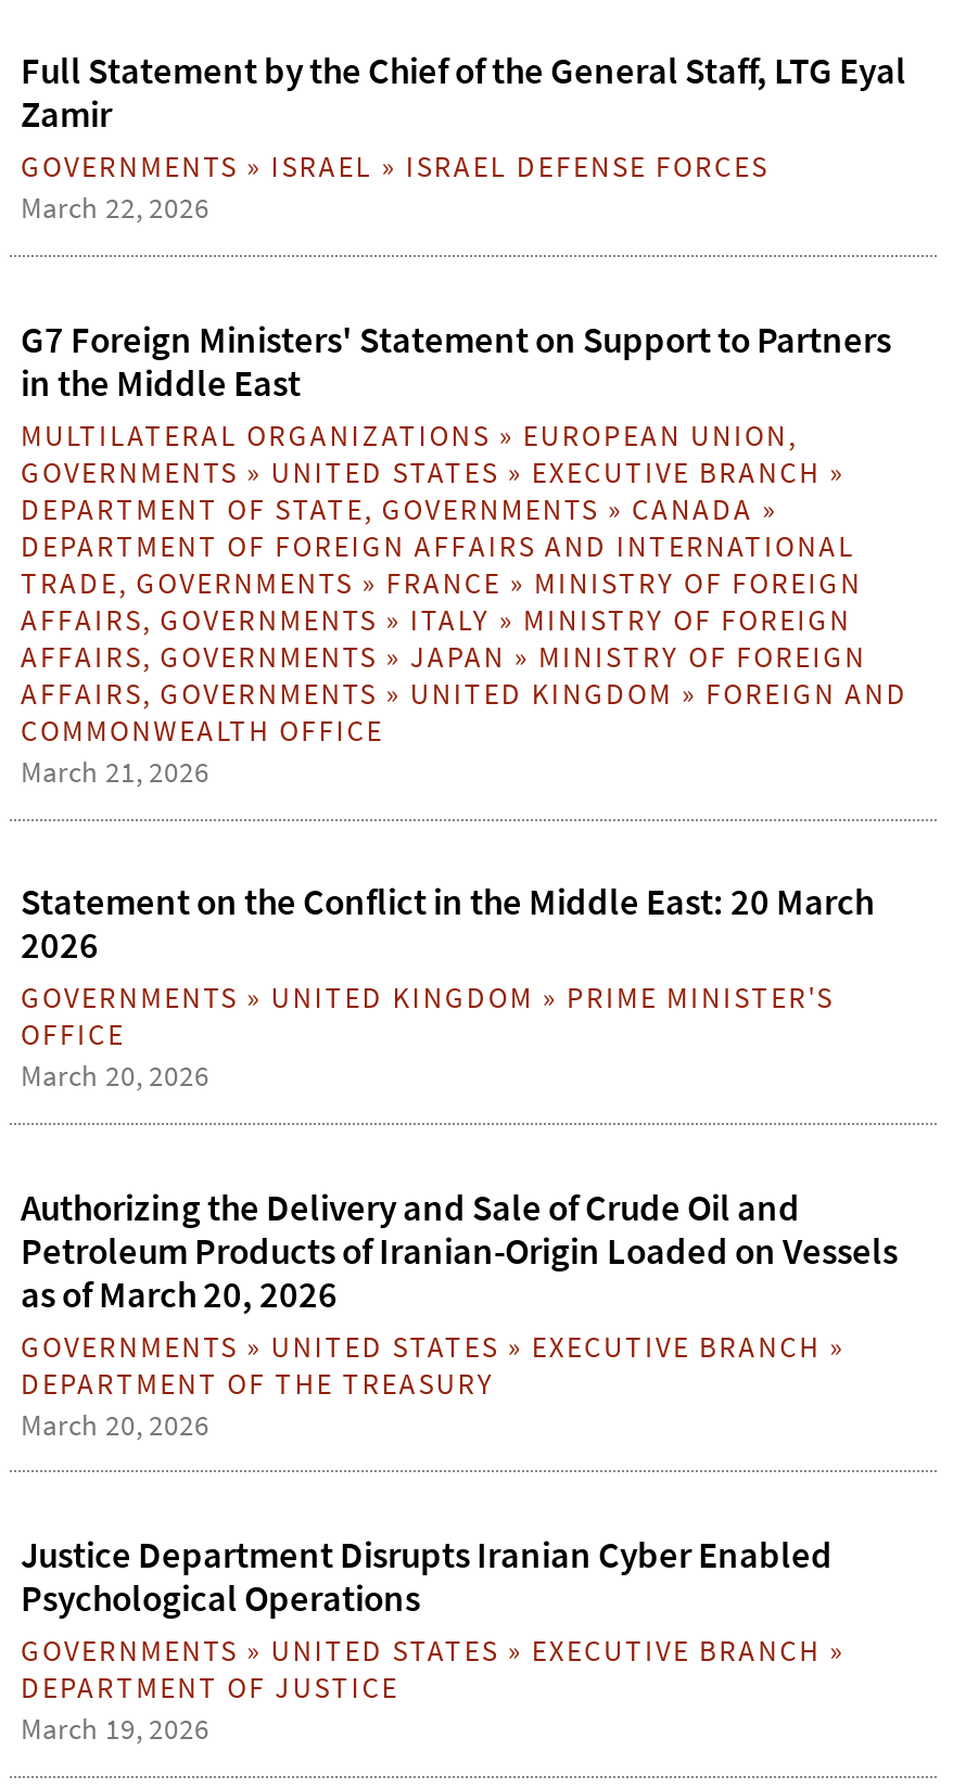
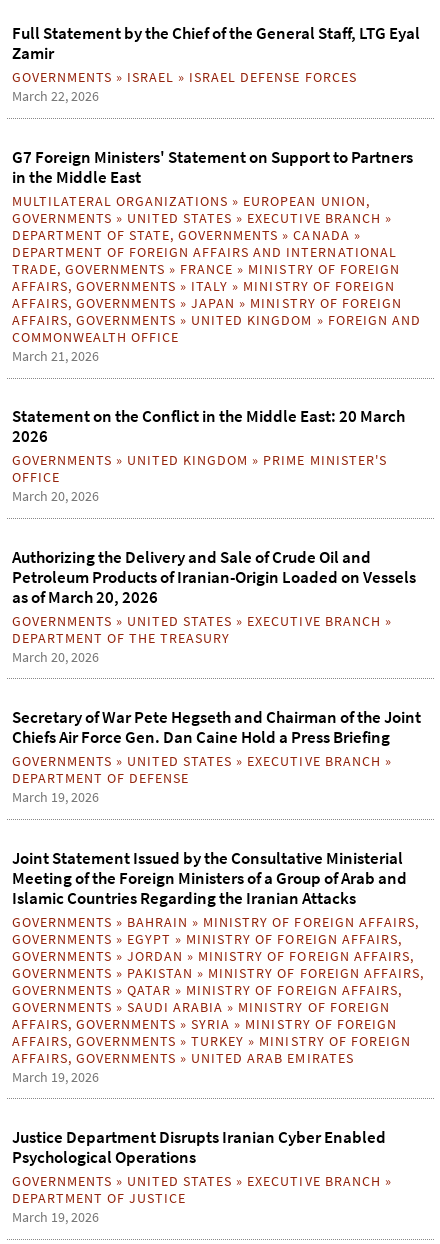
+ Secretary of War Pete Hegseth and Chairman of the Joint
+ Chiefs Air Force Gen. Dan Caine Hold a Press Briefing
+ GOVERNMENTS» UNITED STATES» EXECUTIVE BRANCH»
+ DEPARTMENT OF DEFENSE
+ March 19, 2026
+ Joint Statement Issued by the Consultative Ministerial
+ Meeting of the Foreign Ministers of a Group of Arab and
+ Islamic Countries Regarding the Iranian Attacks
+ GOVERNMENTS» BAHRAIN» MINISTRY OF FOREIGN AFFAIRS,
+ GOVERNMENTS» EGYPT» MINISTRY OF FOREIGN AFFAIRS,
+ GOVERNMENTS» JORDAN» MINISTRY OF FOREIGN AFFAIRS,
+ GOVERNMENTS» PAKISTAN» MINISTRY OF FOREIGN AFFAIRS,
+ GOVERNMENTS» QATAR» MINISTRY OF FOREIGN AFFAIRS,
+ GOVERNMENTS» SAUDI ARABIA» MINISTRY OF FOREIGN
+ AFFAIRS, GOVERNMENTS» SYRIA» MINISTRY OF FOREIGN
+ AFFAIRS, GOVERNMENTS» TURKEY» MINISTRY OF FOREIGN
+ AFFAIRS, GOVERNMENTS» UNITED ARAB EMIRATES
+ March 19, 2026
